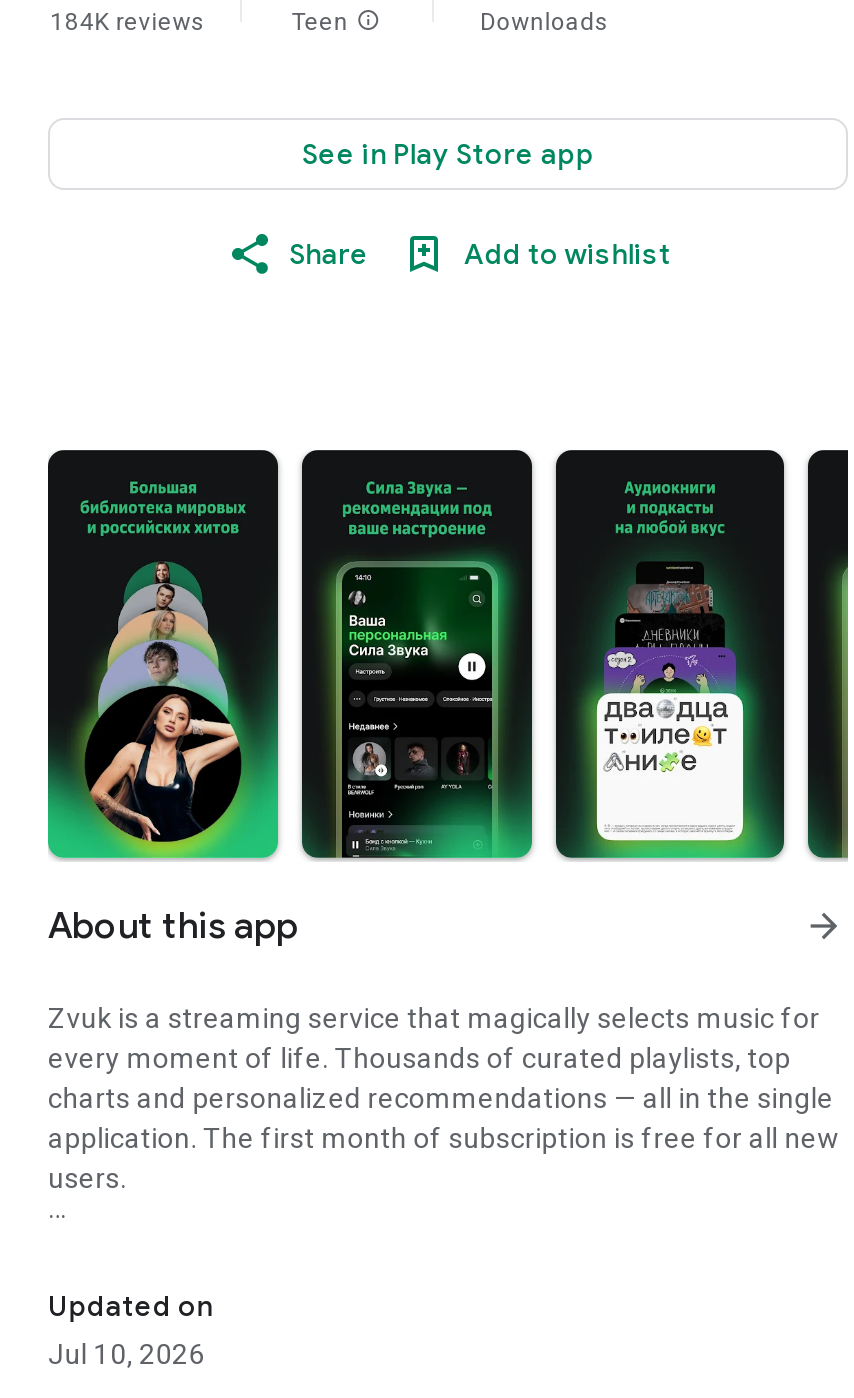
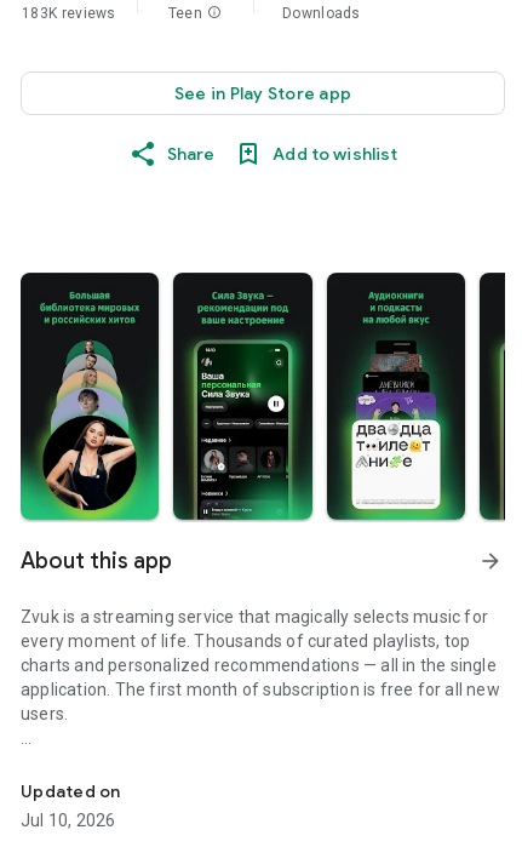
- 184K reviews
+ 183K reviews
